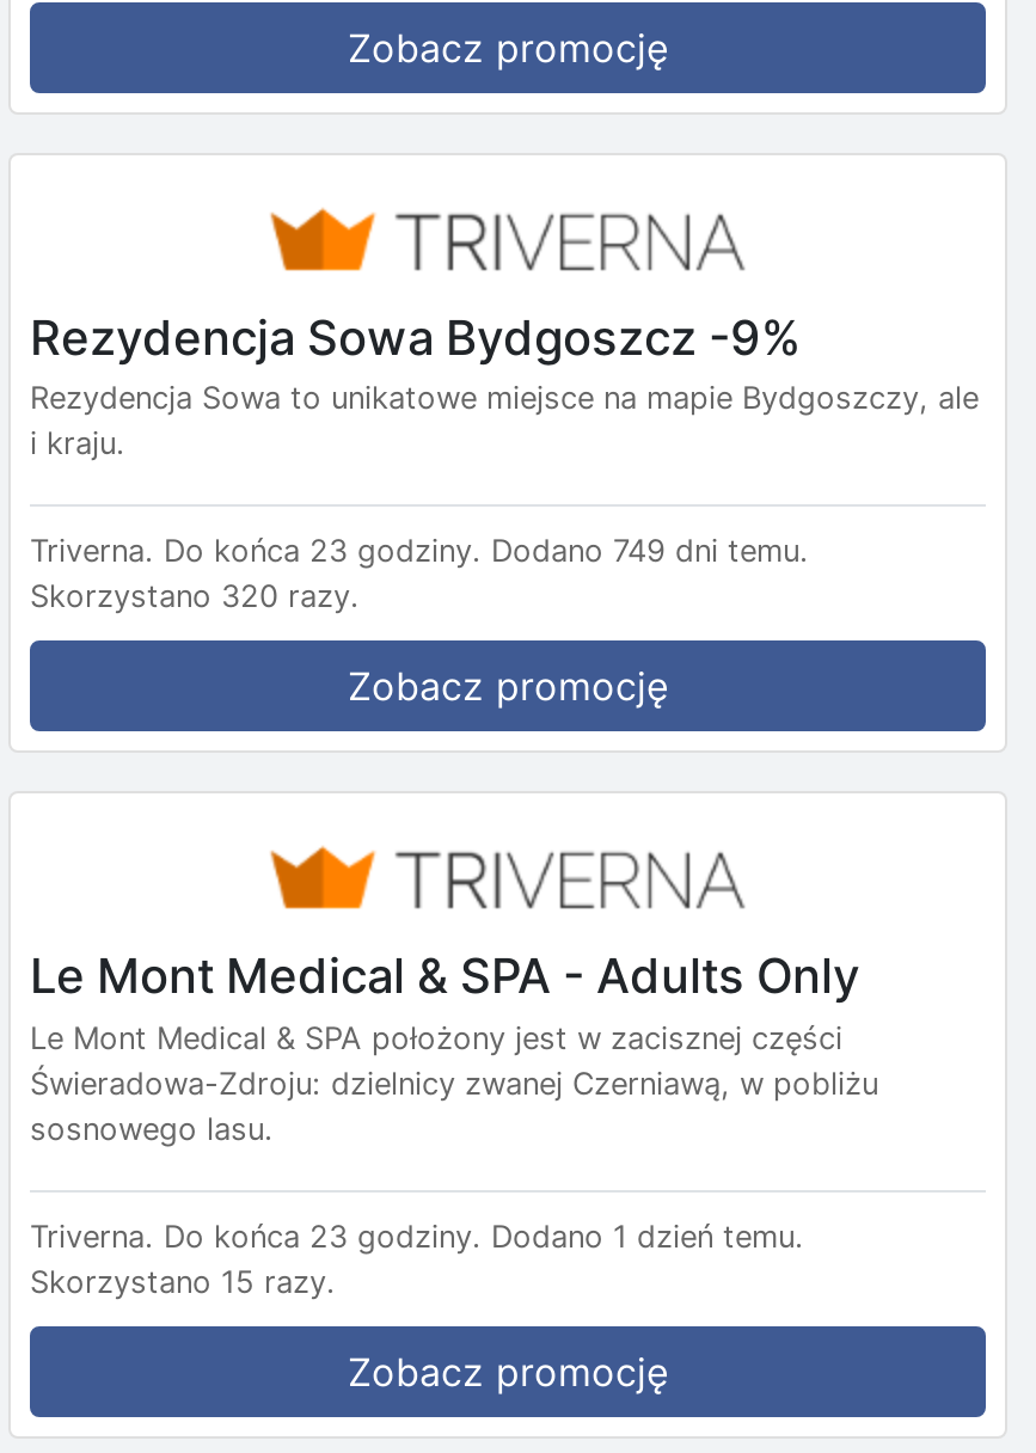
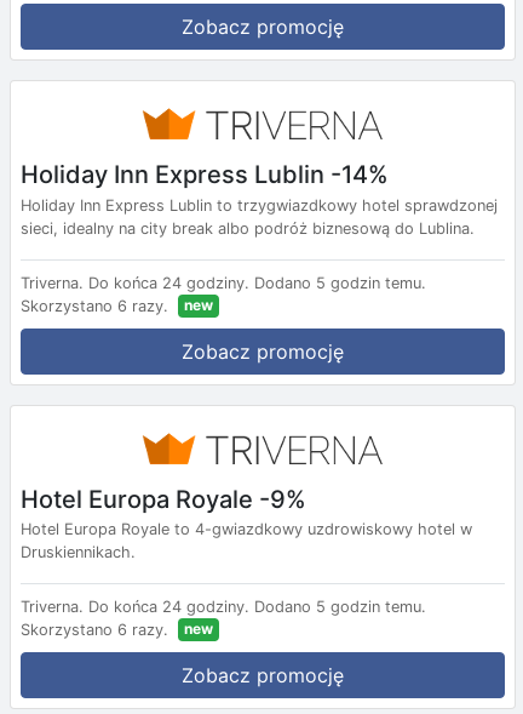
- Rezydencja Sowa Bydgoszcz -9%
- Rezydencja Sowa to unikatowe miejsce na mapie Bydgoszczy, ale
- i kraju.
+ Holiday Inn Express Lublin -14%
+ Holiday Inn Express Lublin to trzygwiazdkowy hotel sprawdzonej
+ sieci, idealny na city break albo podróż biznesową do Lublina.

- Triverna. Do końca 23 godziny. Dodano 749 dni temu.
- Skorzystano 320 razy.
+ Triverna. Do końca 24 godziny. Dodano 5 godzin temu.
+ Skorzystano 6 razy.
+ new

- Le Mont Medical & SPA - Adults Only
- Le Mont Medical & SPA położony jest w zacisznej części
- Świeradowa-Zdroju: dzielnicy zwanej Czerniawą, w pobliżu
- sosnowego lasu.
+ Hotel Europa Royale -9%
+ Hotel Europa Royale to 4-gwiazdkowy uzdrowiskowy hotel w
+ Druskiennikach.

- Triverna. Do końca 23 godziny. Dodano 1 dzień temu.
- Skorzystano 15 razy.
+ Triverna. Do końca 24 godziny. Dodano 5 godzin temu.
+ Skorzystano 6 razy.
+ new
